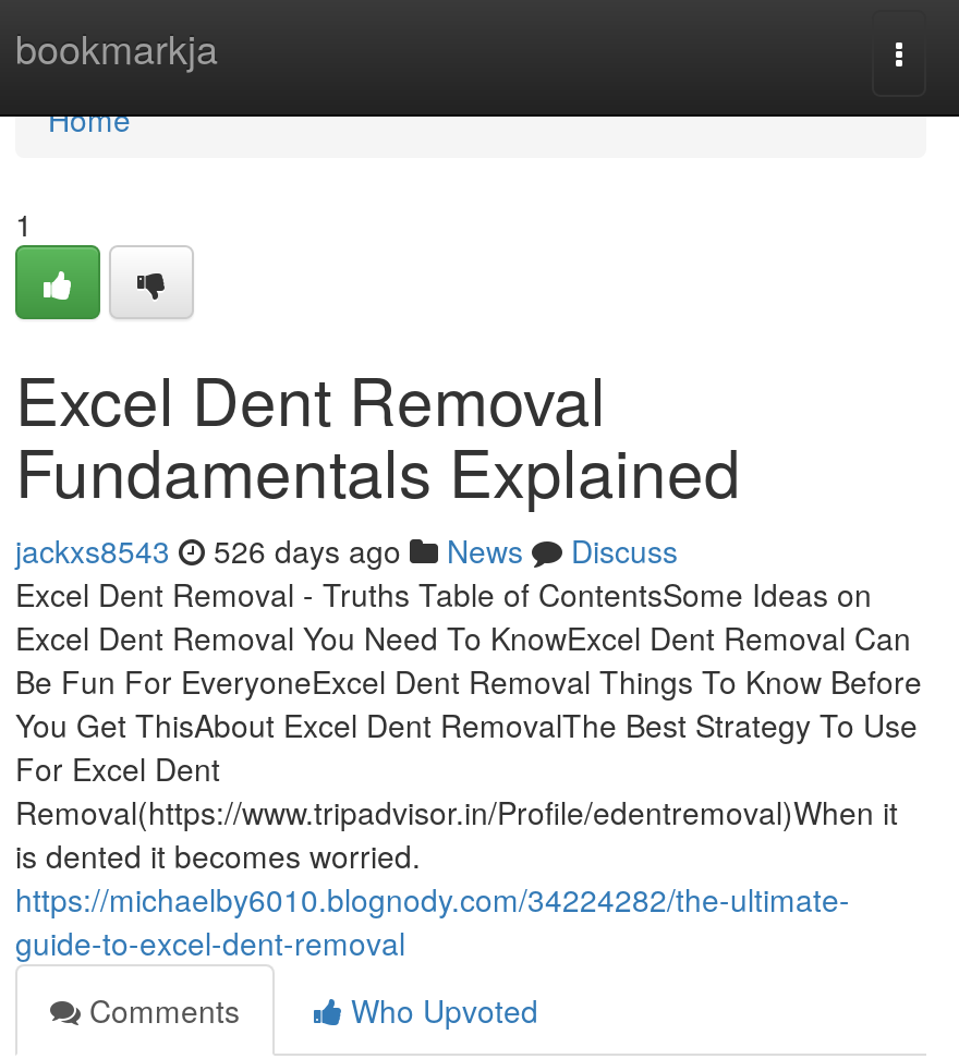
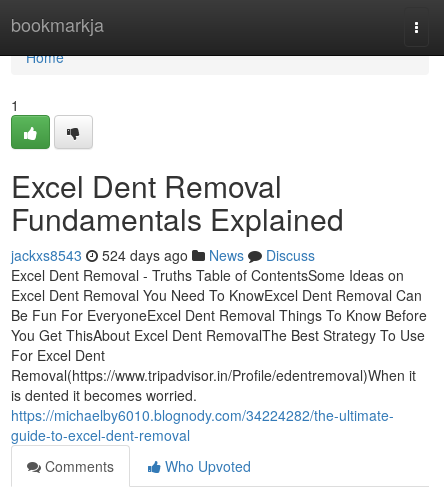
- jackxs8543 526 days ago News Discuss
+ jackxs8543 524 days ago News Discuss
